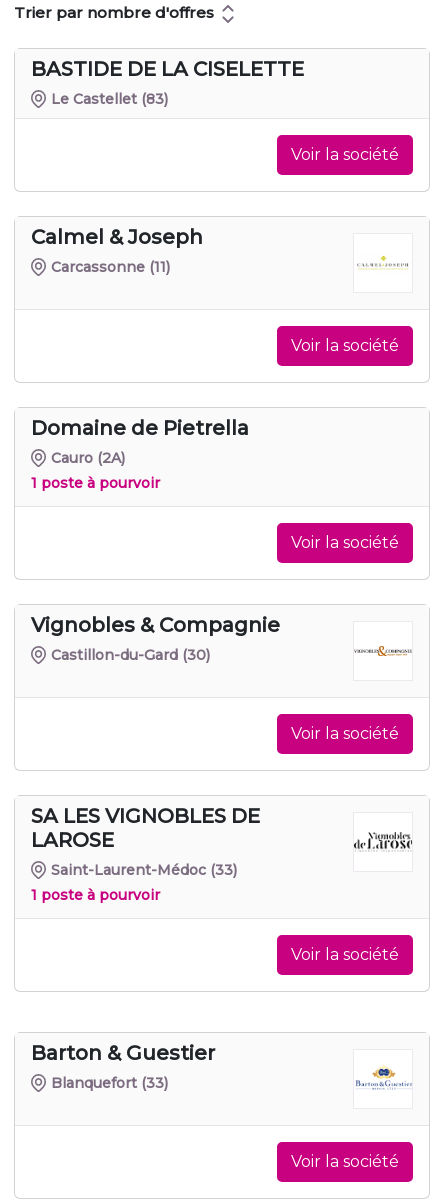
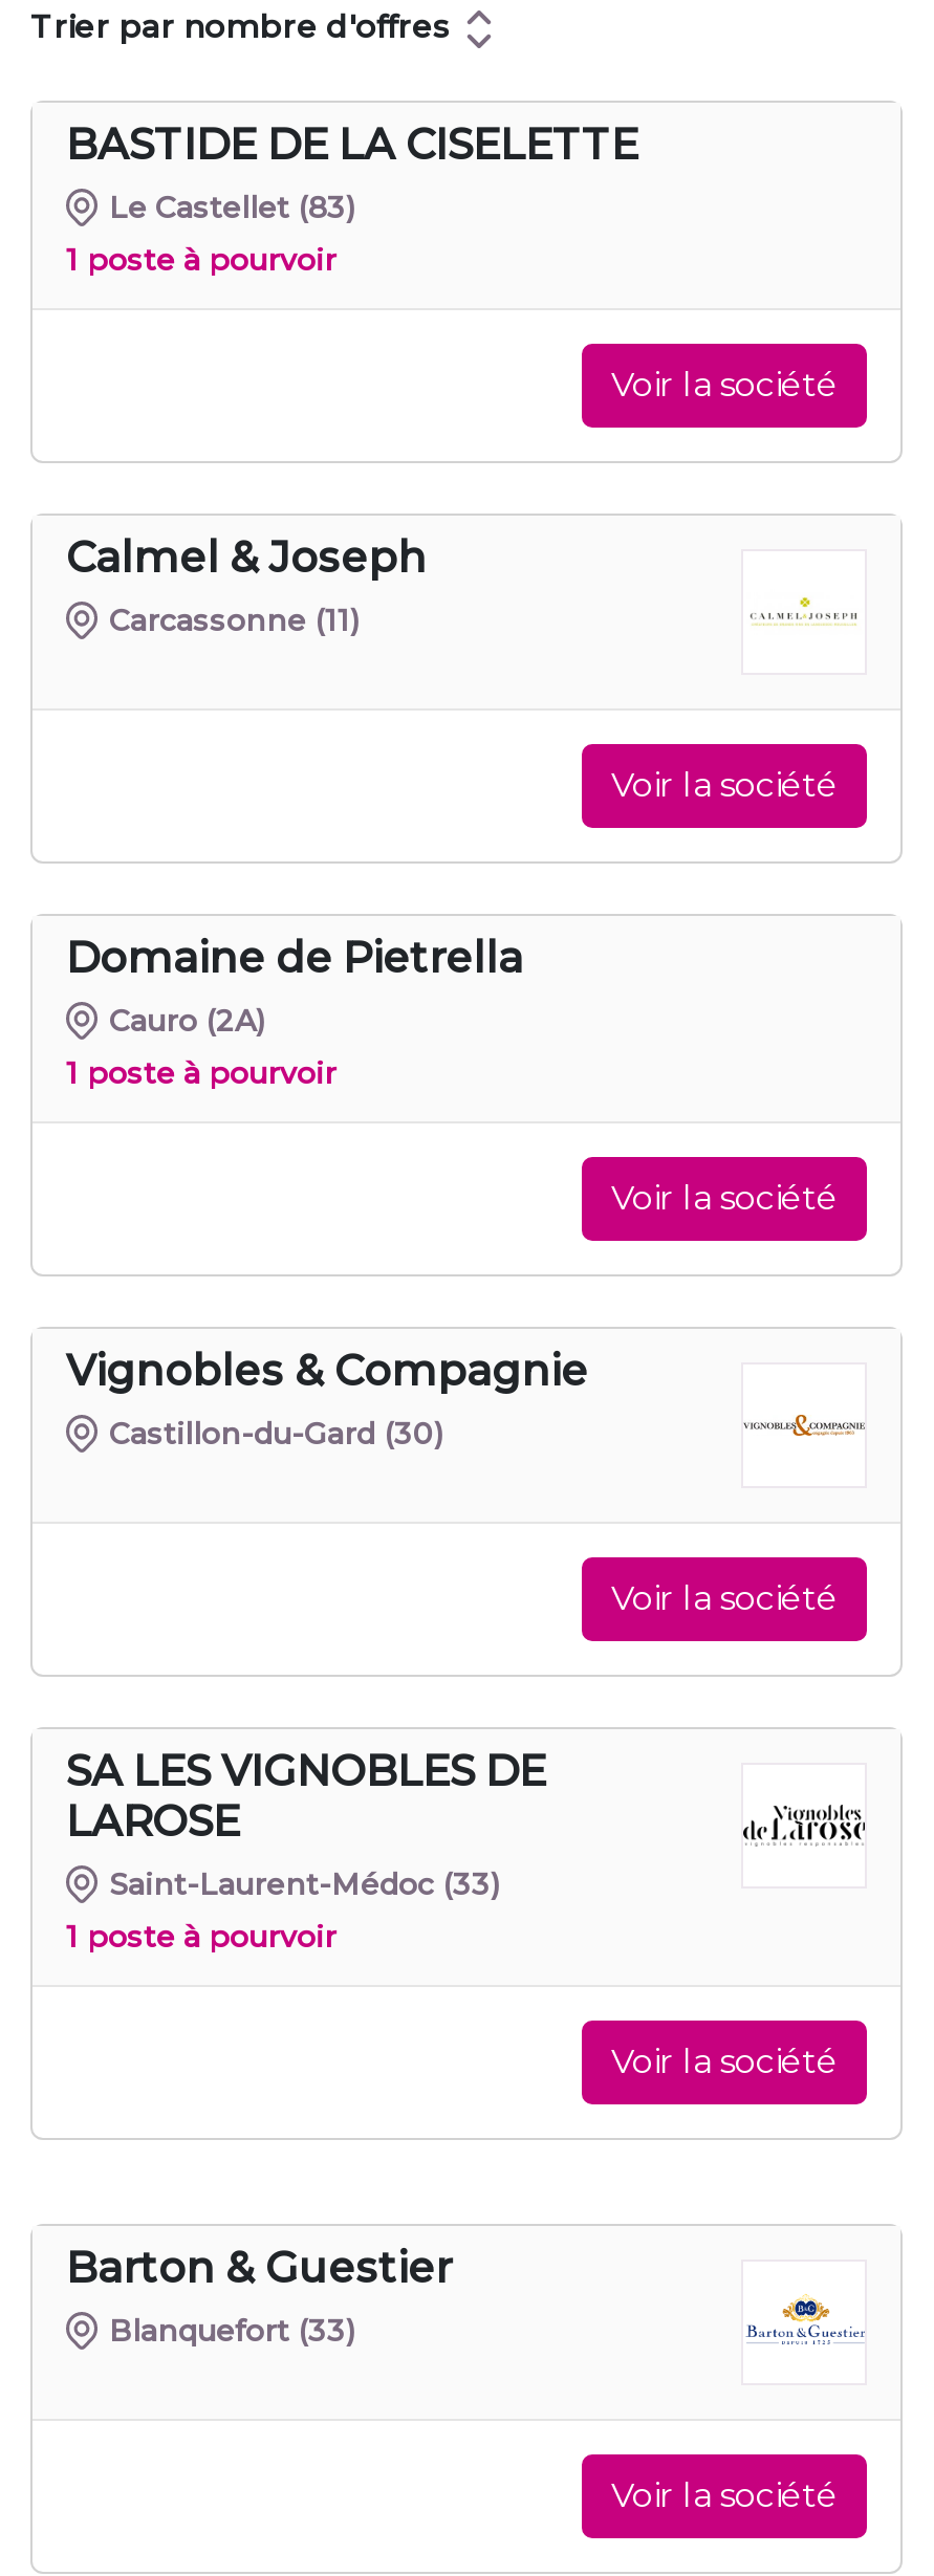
+ 1 poste à pourvoir
